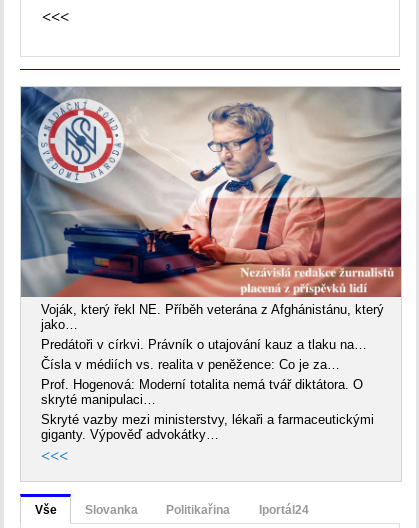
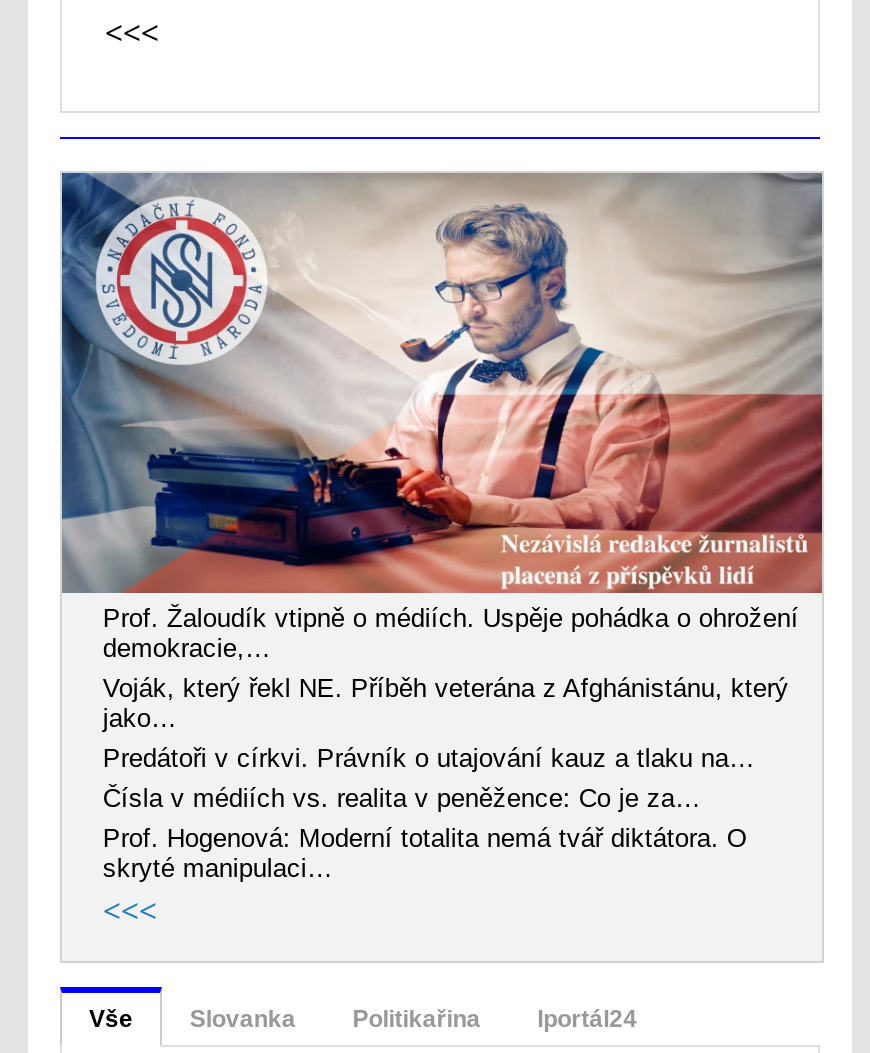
+ Prof. Žaloudík vtipně o médiích. Uspěje pohádka o ohrožení
+ demokracie,…

moved down: Voják, který řekl NE. Příběh veterána z Afghánistánu, který | jako… | Predátoři v církvi. Právník o utajování kauz a tlaku na… | Čísla v médiích vs. realita v peněžence: Co je za… | Prof. Hogenová: Moderní totalita nemá tvář diktátora. O | skryté manipulaci…

- Skryté vazby mezi ministerstvy, lékaři a farmaceutickými
- giganty. Výpověď advokátky…
